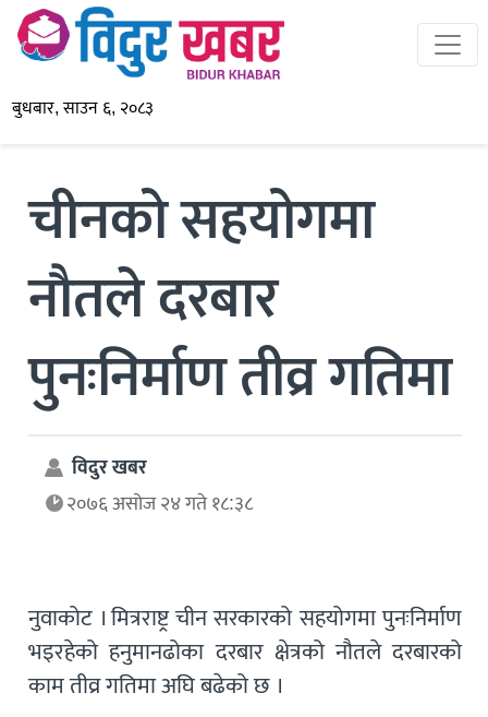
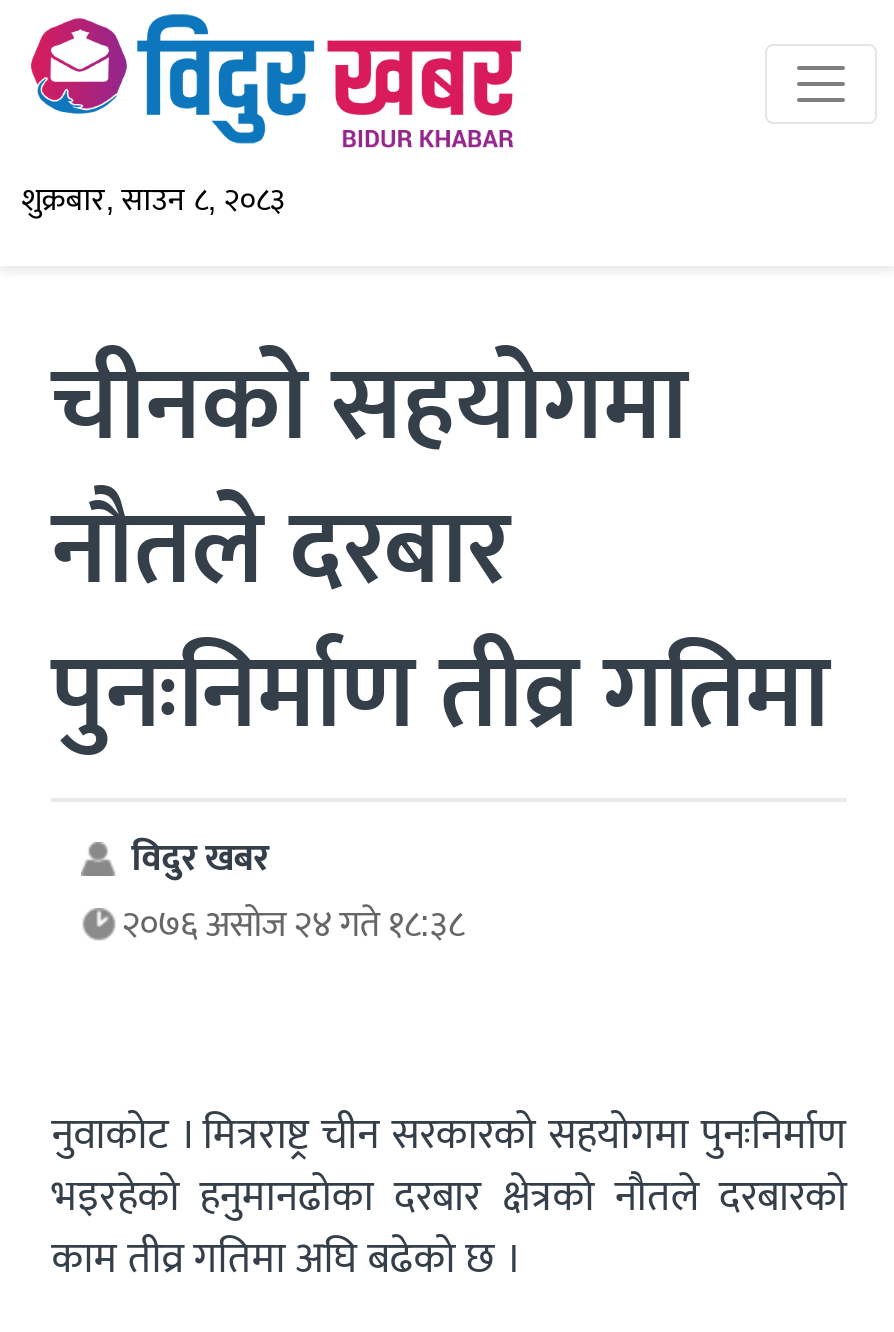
- बुधबार, साउन ६, २०८३
+ शुक्रबार, साउन ८, २०८३
